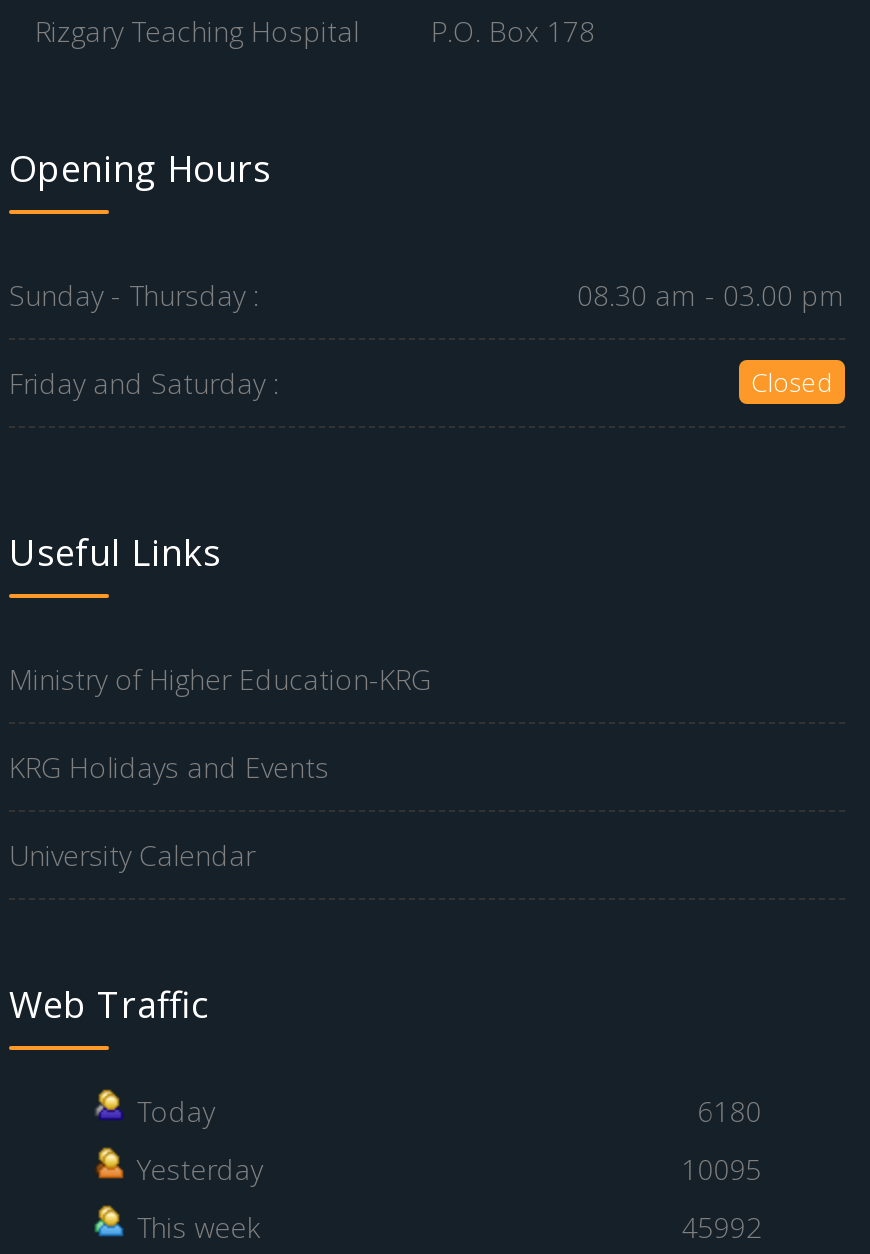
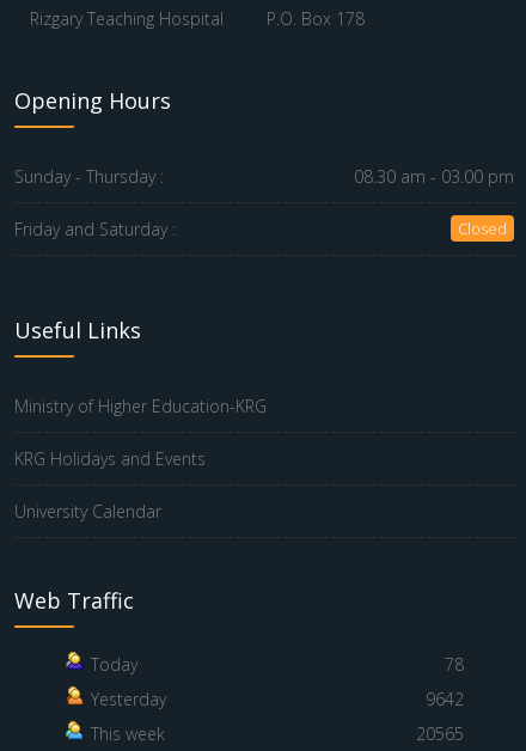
- 6180
+ 78

- 10095
+ 9642

- 45992
+ 20565
